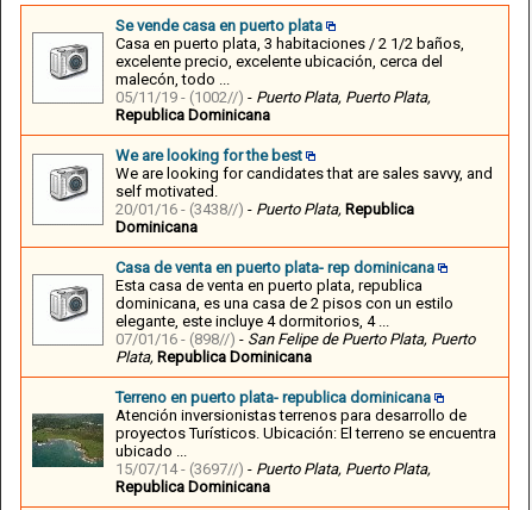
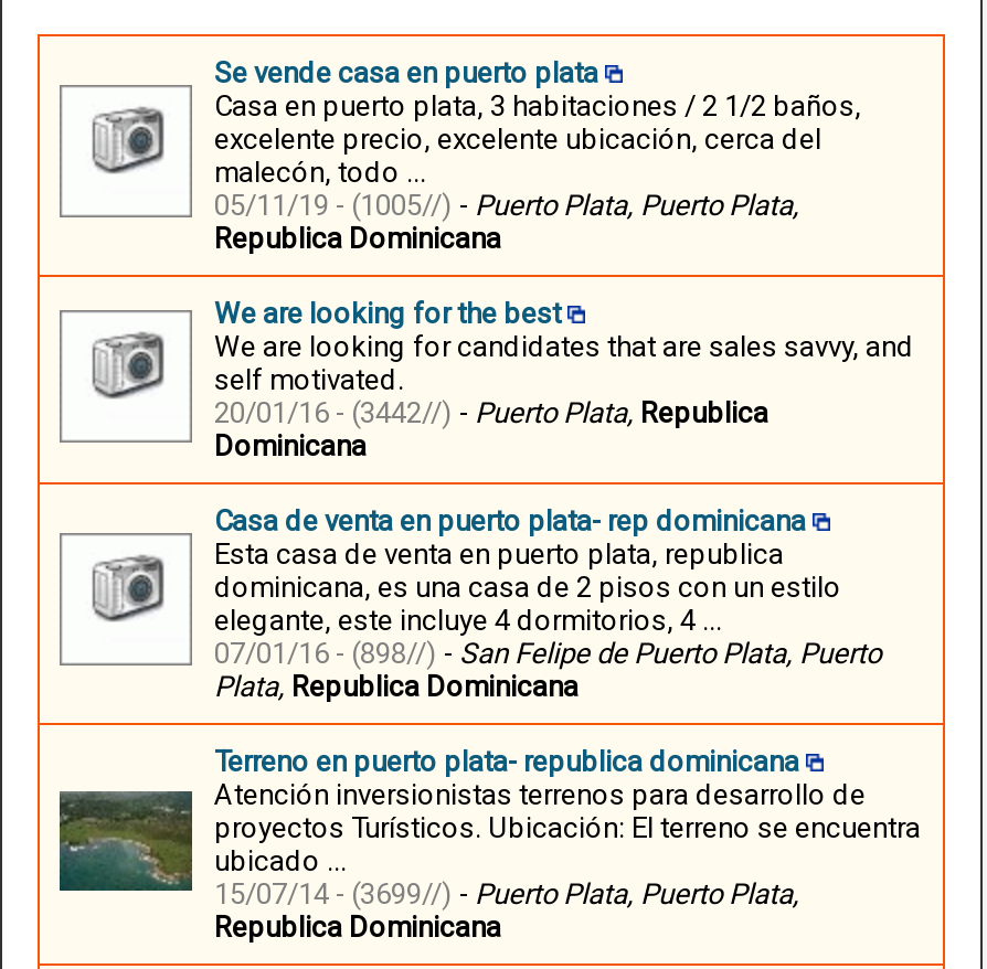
- 05/11/19 - (1002//) - Puerto Plata, Puerto Plata,
+ 05/11/19 - (1005//) - Puerto Plata, Puerto Plata,

- 20/01/16 - (3438//) - Puerto Plata, Republica
+ 20/01/16 - (3442//) - Puerto Plata, Republica

- 15/07/14 - (3697//) - Puerto Plata, Puerto Plata,
+ 15/07/14 - (3699//) - Puerto Plata, Puerto Plata,
